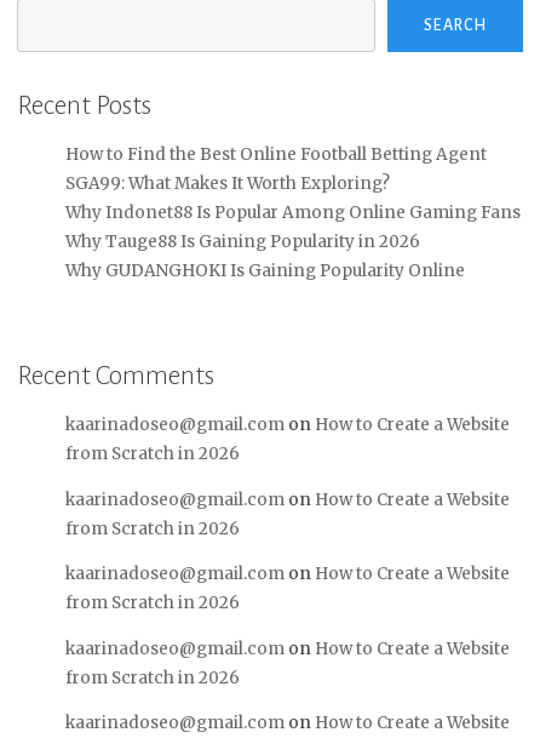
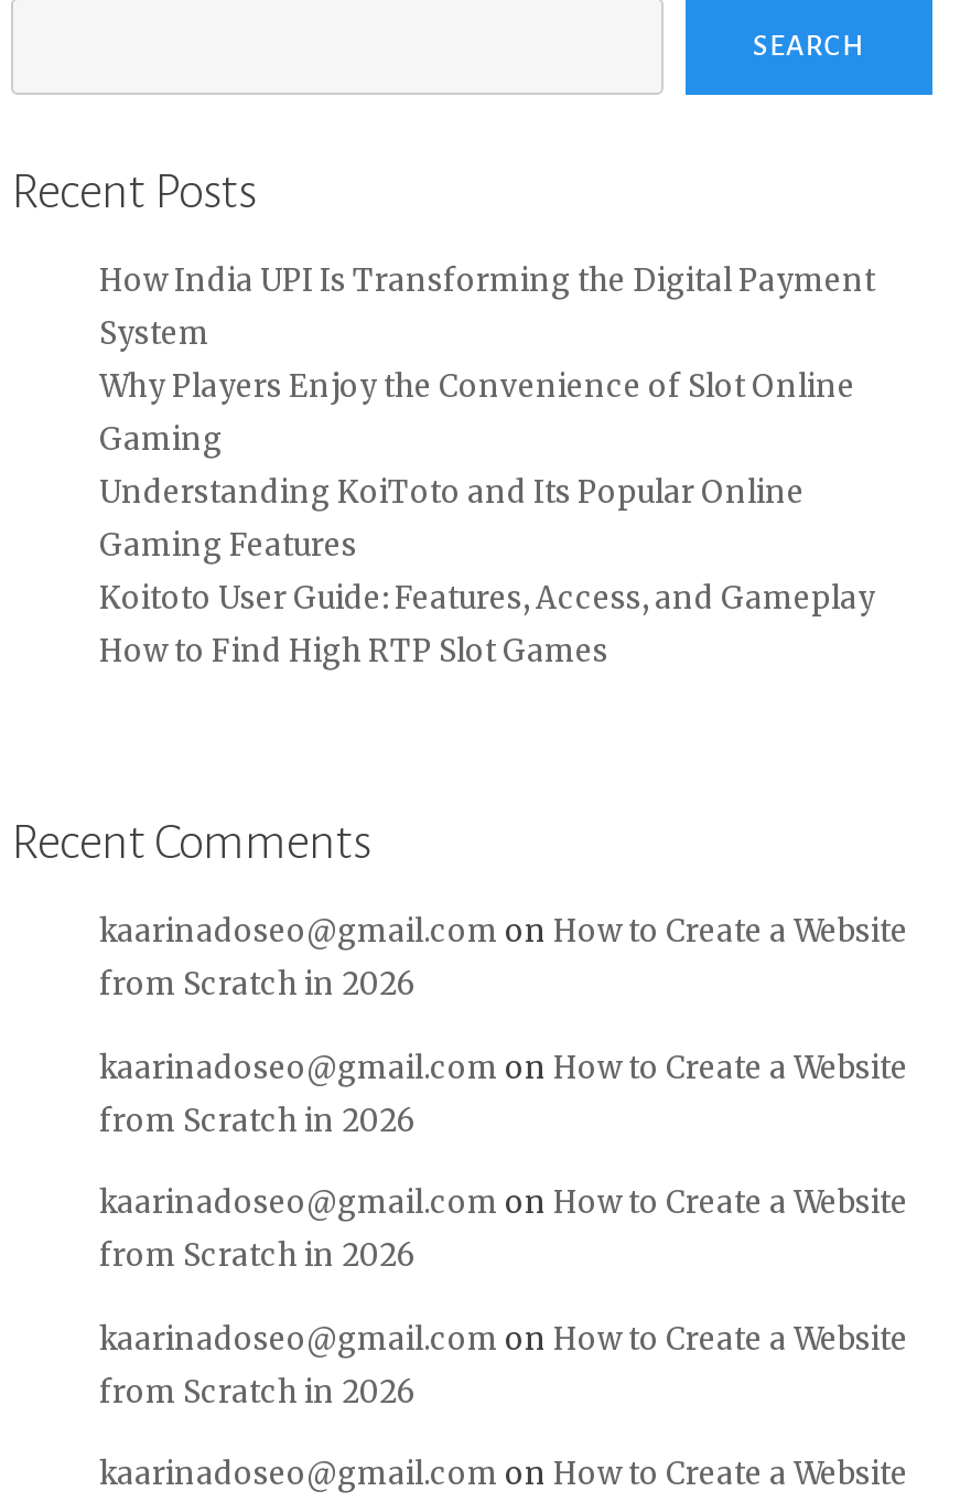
- How to Find the Best Online Football Betting Agent
- SGA99: What Makes It Worth Exploring?
- Why Indonet88 Is Popular Among Online Gaming Fans
- Why Tauge88 Is Gaining Popularity in 2026
- Why GUDANGHOKI Is Gaining Popularity Online
+ How India UPI Is Transforming the Digital Payment
+ System
+ Why Players Enjoy the Convenience of Slot Online
+ Gaming
+ Understanding KoiToto and Its Popular Online
+ Gaming Features
+ Koitoto User Guide: Features, Access, and Gameplay
+ How to Find High RTP Slot Games
